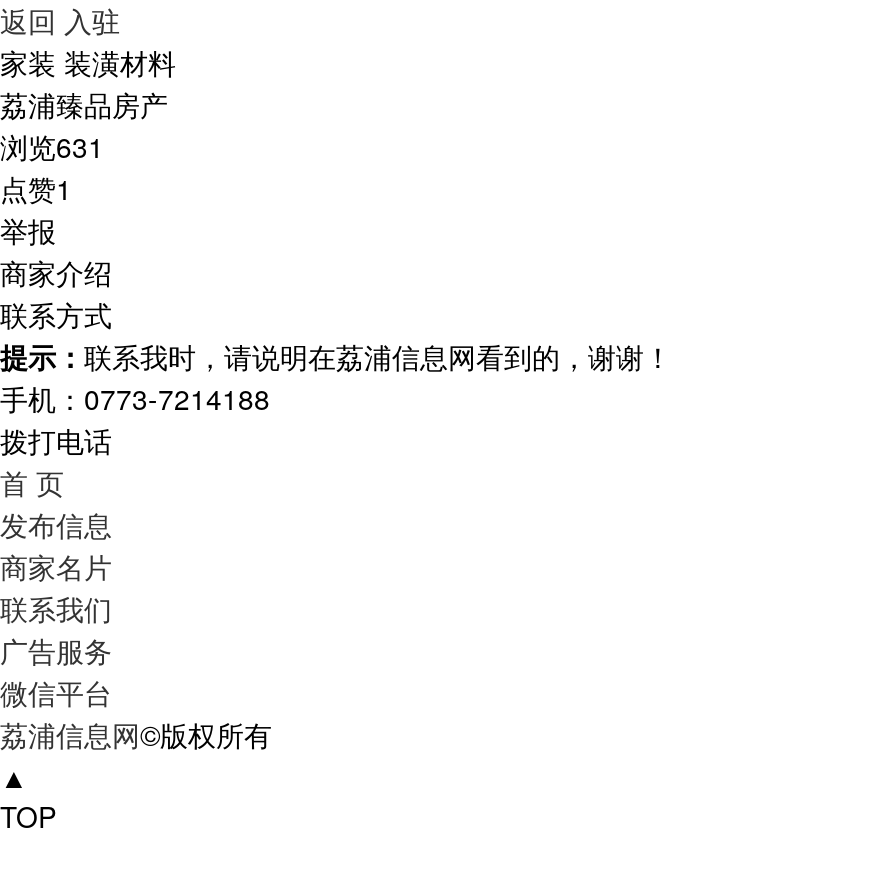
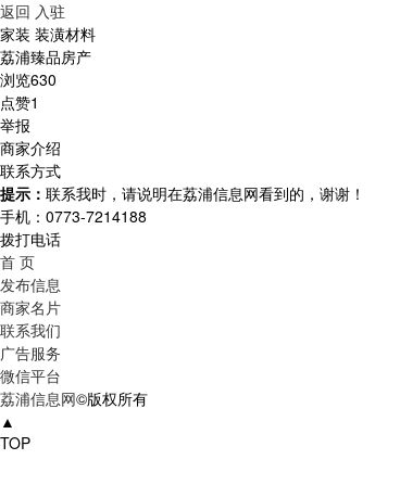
- 浏览631
+ 浏览630
